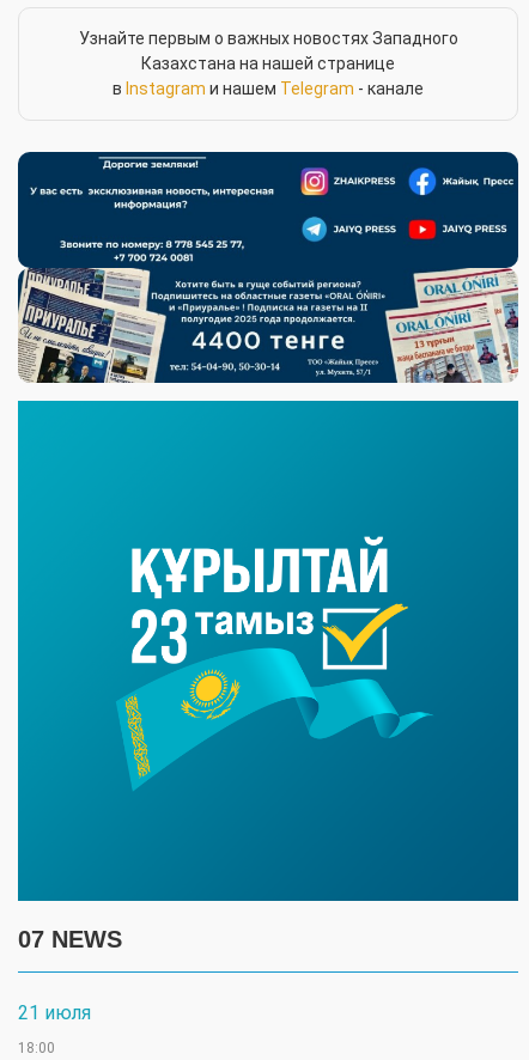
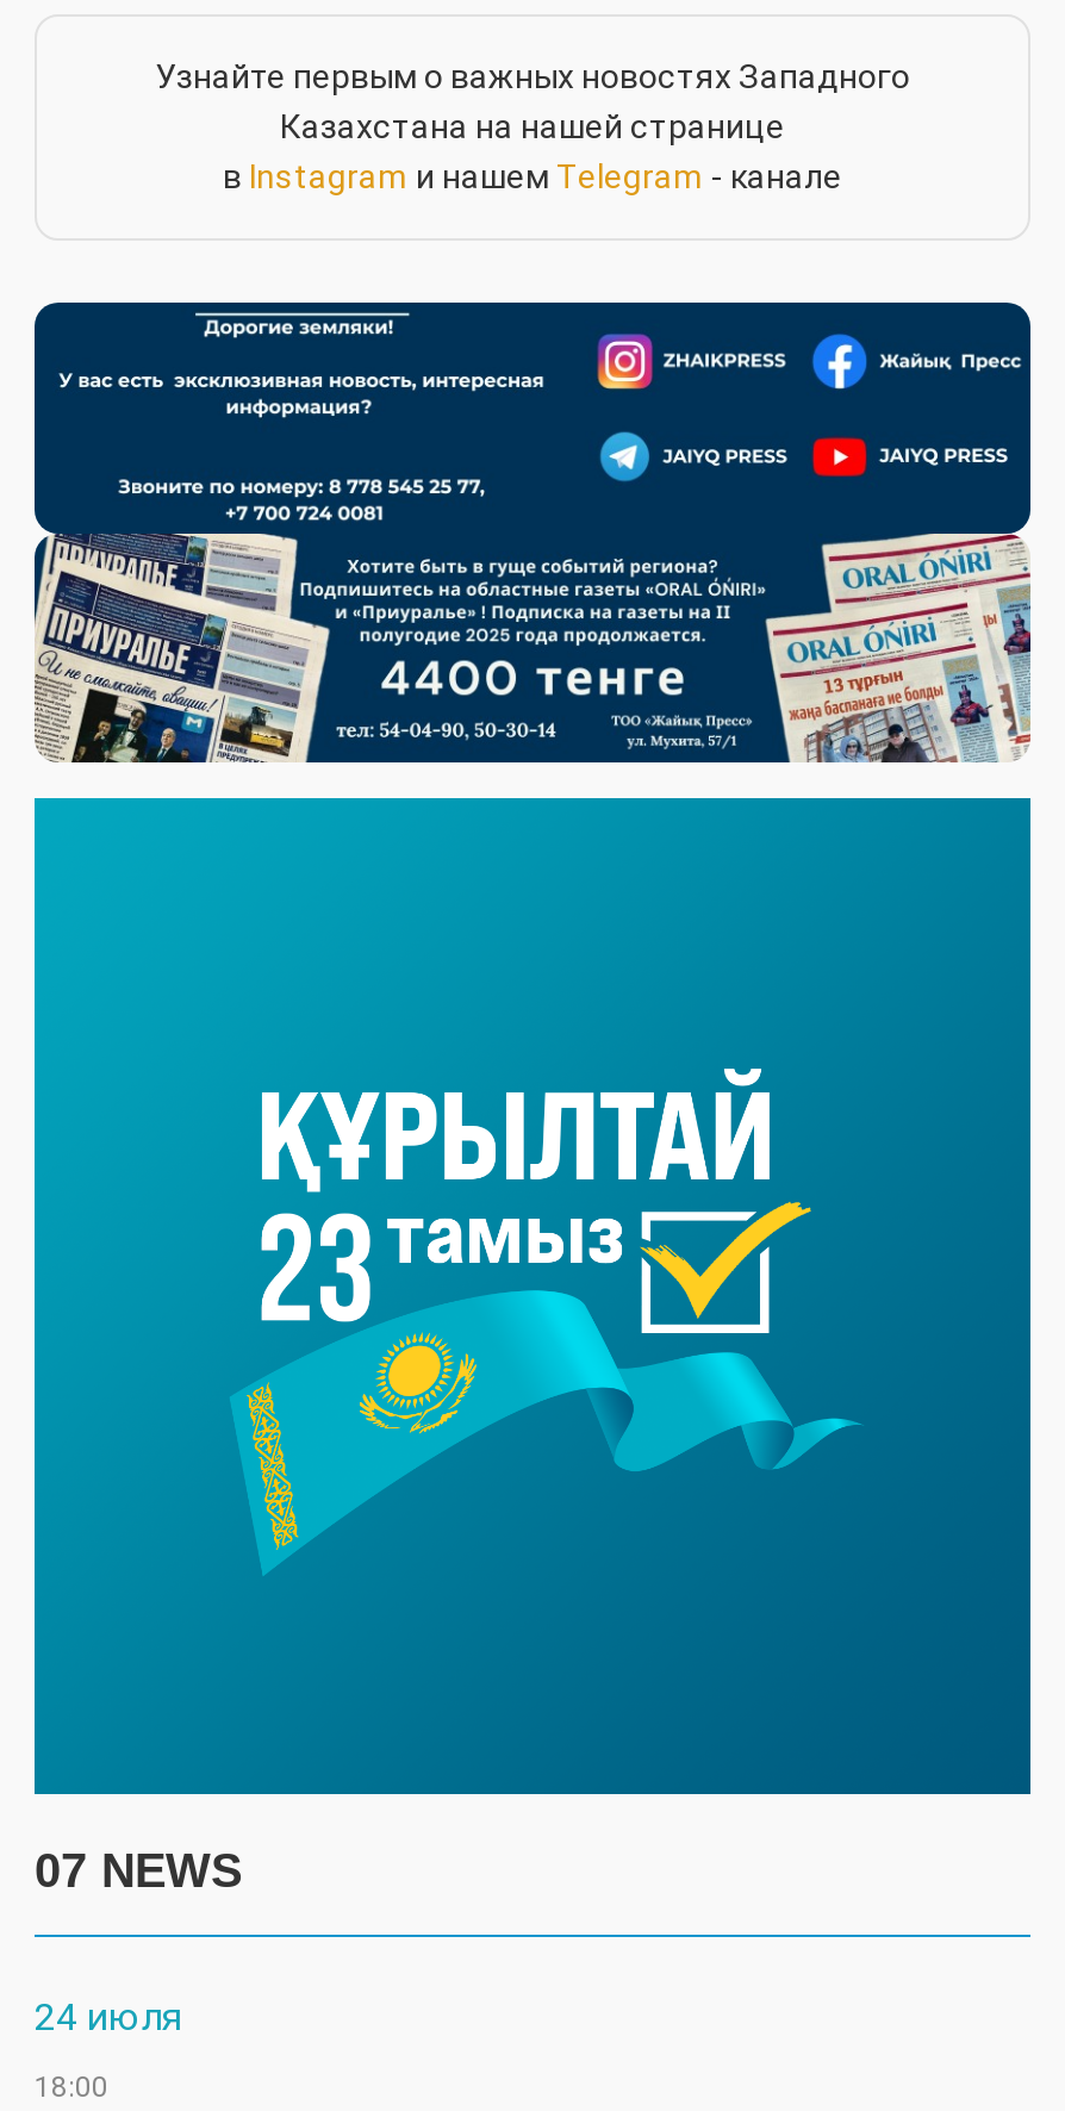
- 21 июля
+ 24 июля
